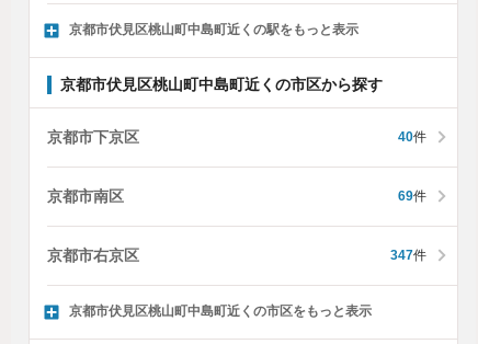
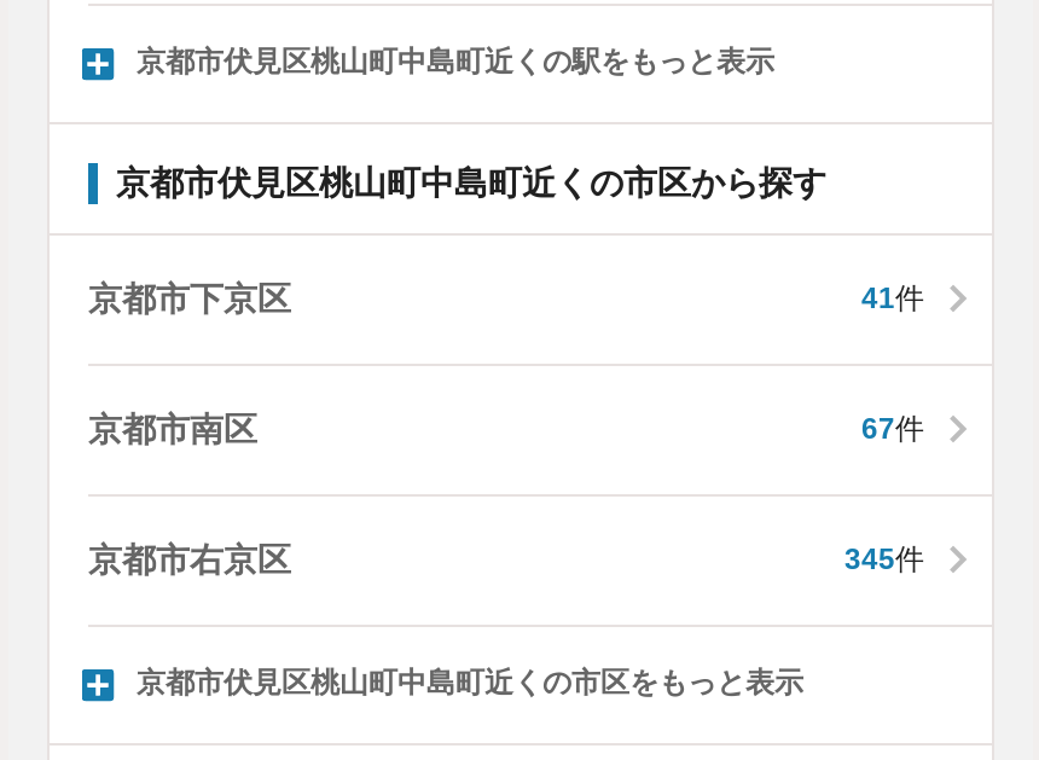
- 40件
+ 41件

- 69件
+ 67件

- 347件
+ 345件
